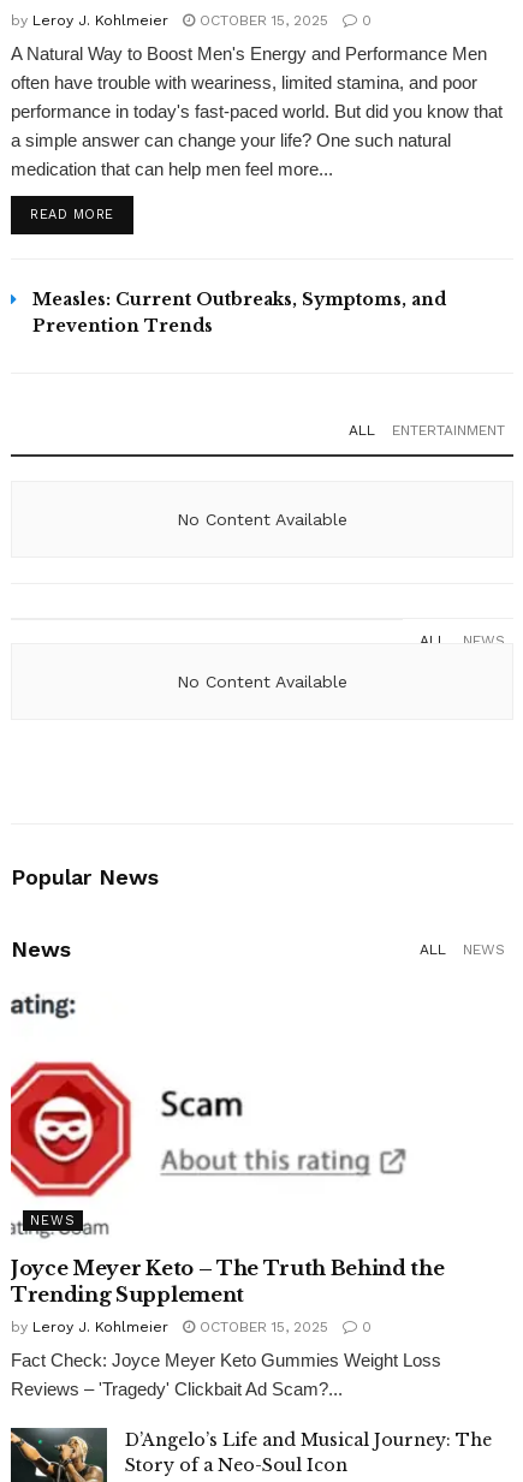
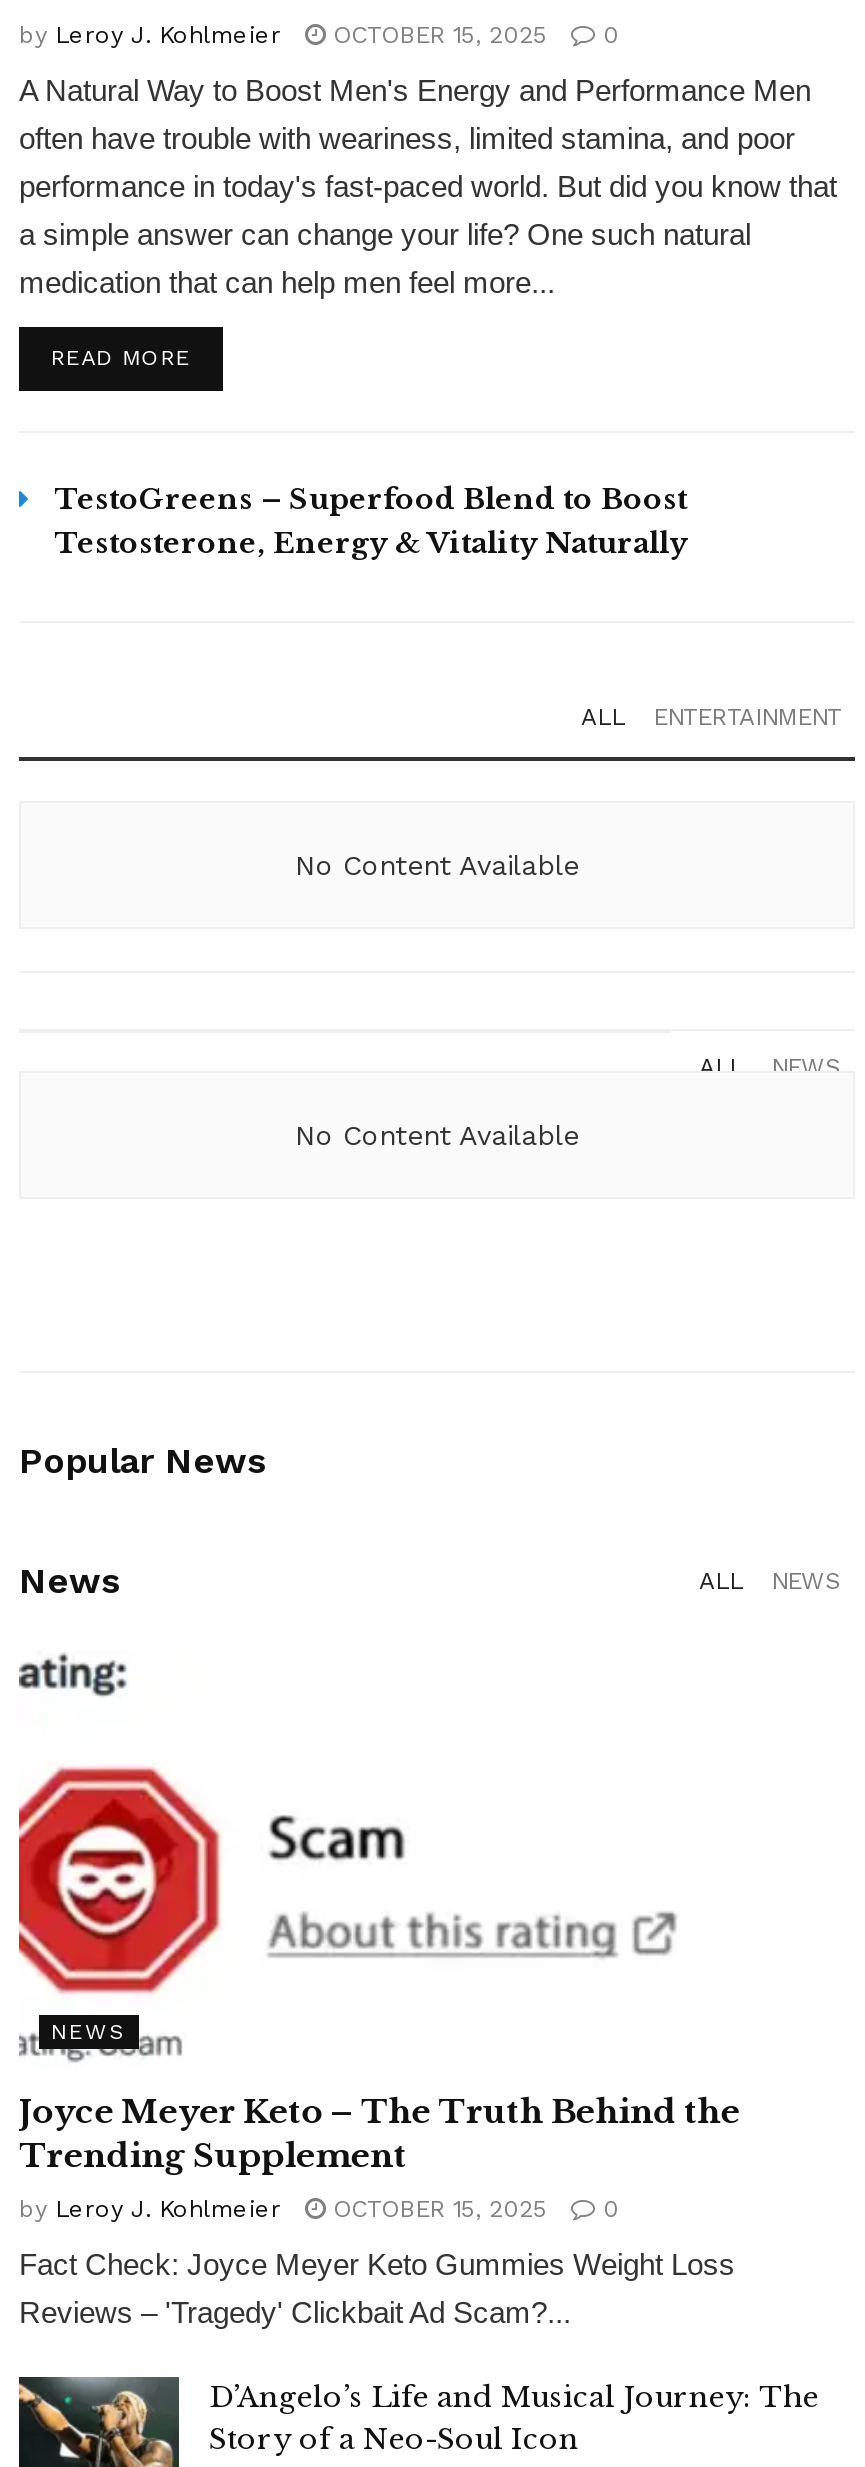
- Measles: Current Outbreaks, Symptoms, and
- Prevention Trends
+ TestoGreens – Superfood Blend to Boost
+ Testosterone, Energy & Vitality Naturally
